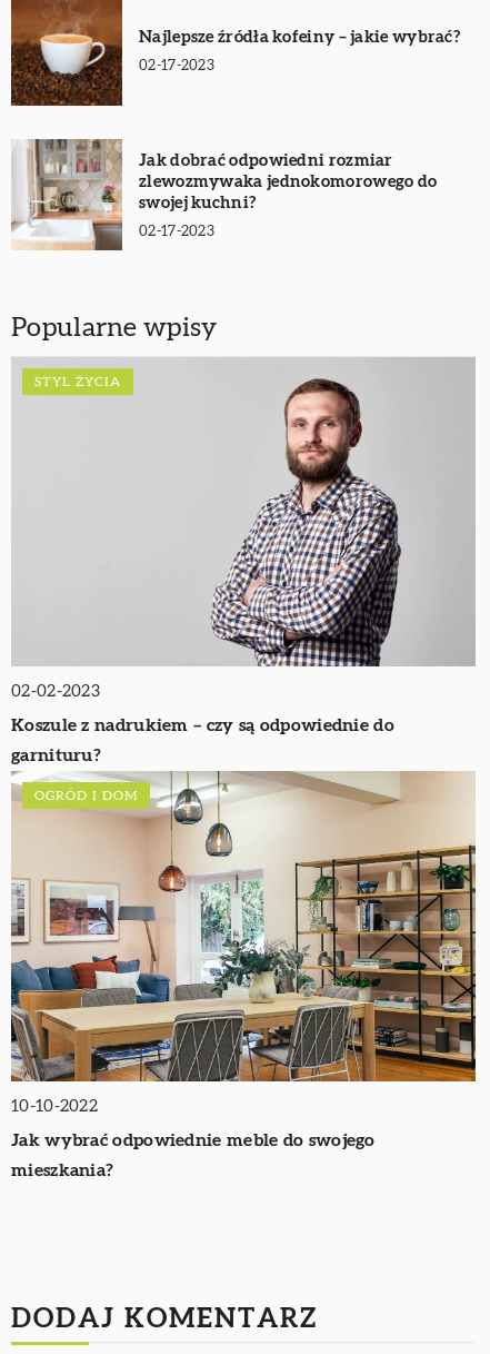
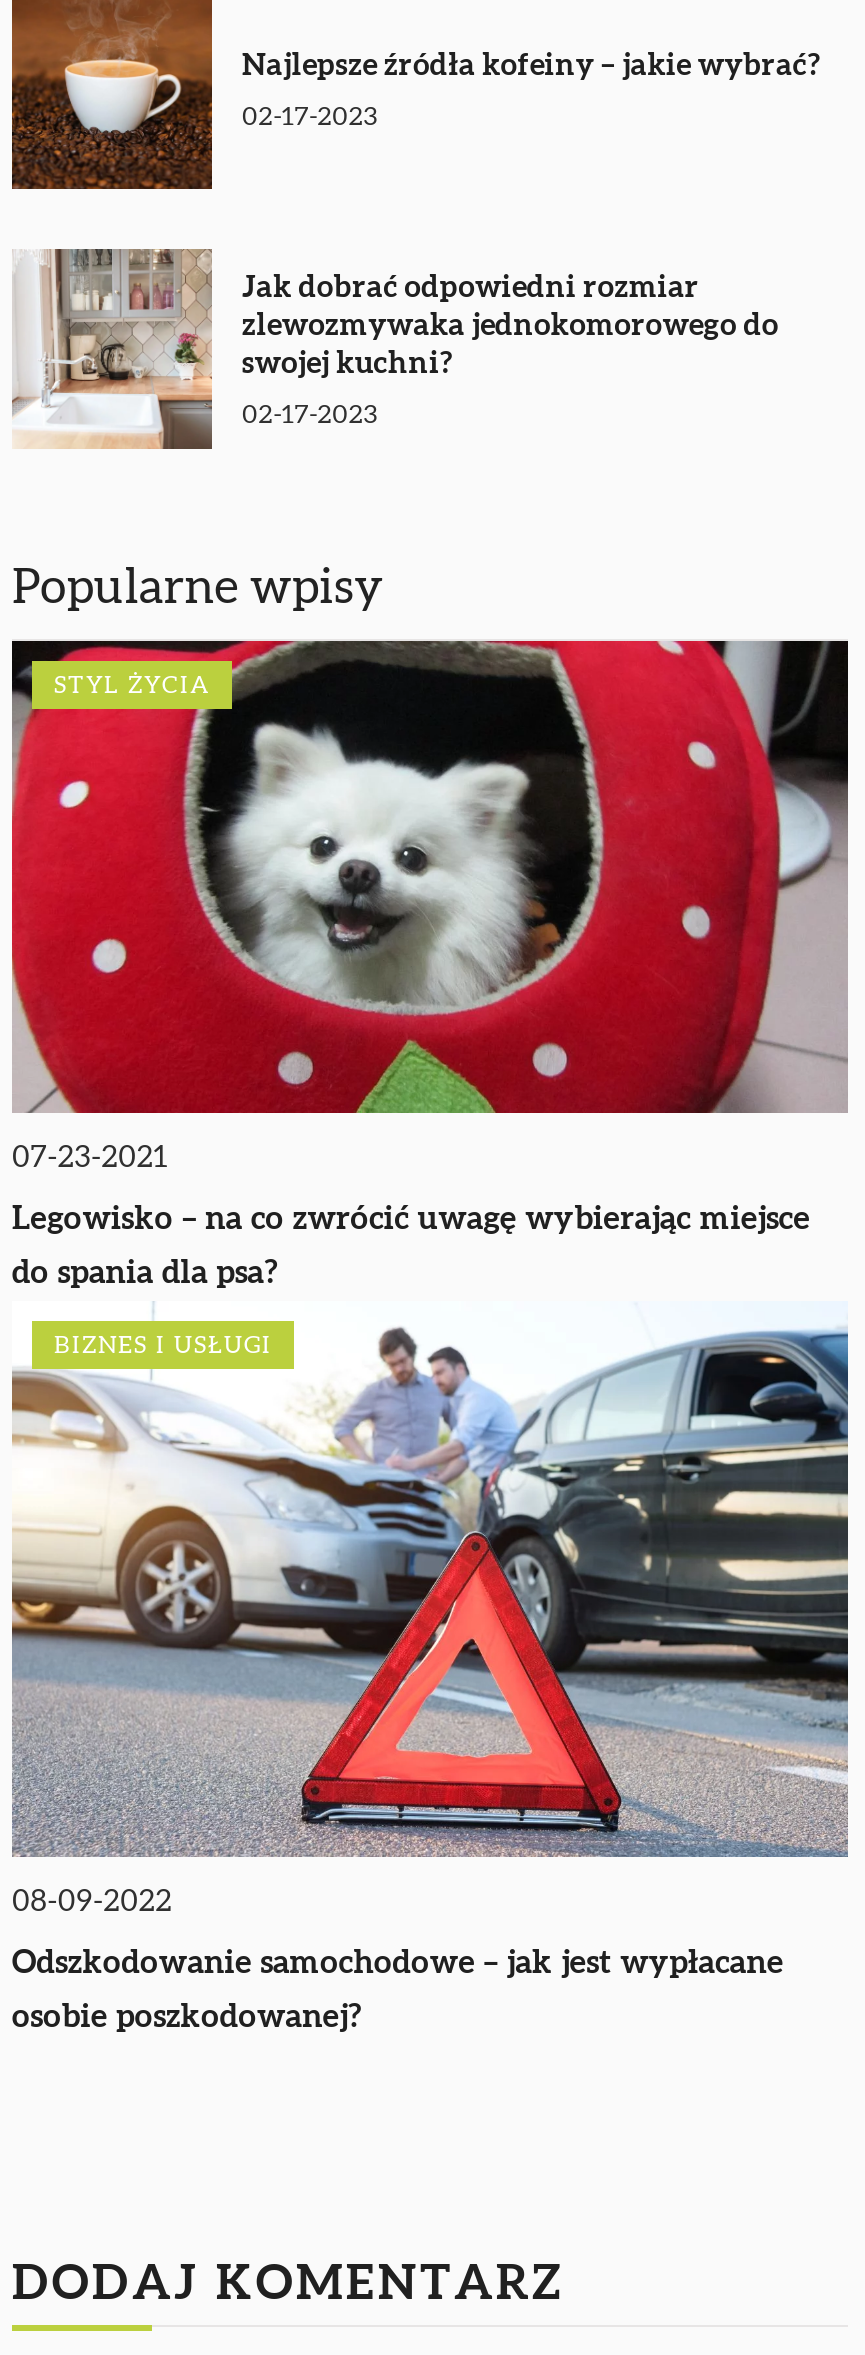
- [image]
- 02-02-2023
+ [image]
+ 07-23-2021

- Koszule z nadrukiem – czy są odpowiednie do
+ Legowisko – na co zwrócić uwagę wybierając miejsce

- garnituru?
+ do spania dla psa?

- [image]
- OGRÓD I DOM
+ [image]
+ BIZNES I USŁUGI

- 10-10-2022
+ 08-09-2022

- Jak wybrać odpowiednie meble do swojego
+ Odszkodowanie samochodowe – jak jest wypłacane

- mieszkania?
+ osobie poszkodowanej?
